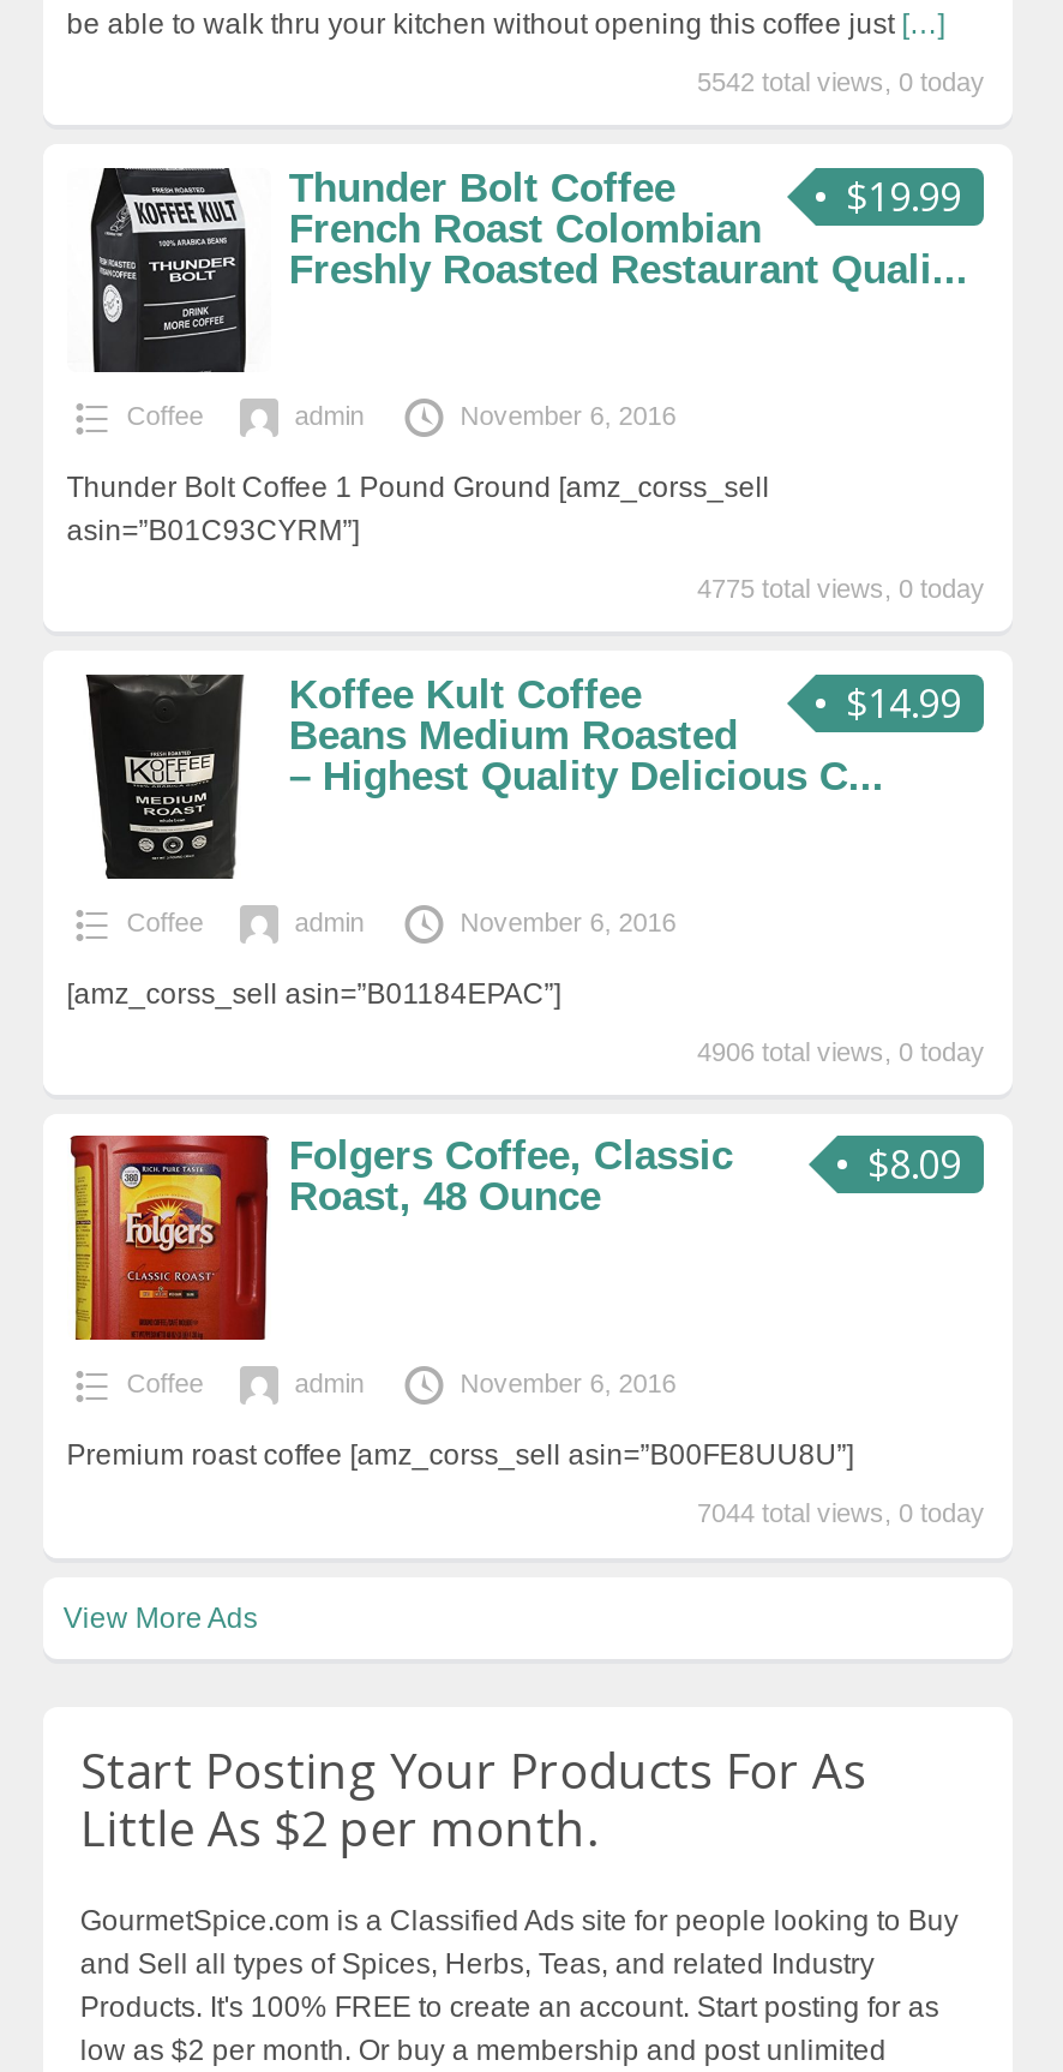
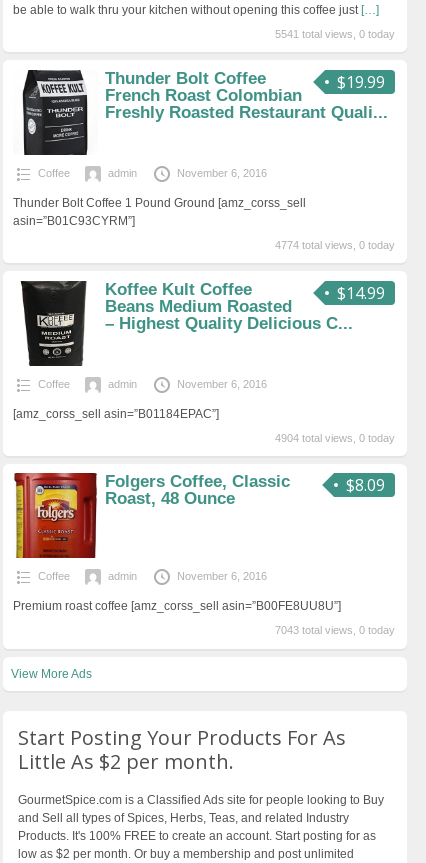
- 5542 total views, 0 today
+ 5541 total views, 0 today

- 4775 total views, 0 today
+ 4774 total views, 0 today

- 4906 total views, 0 today
+ 4904 total views, 0 today

- 7044 total views, 0 today
+ 7043 total views, 0 today
